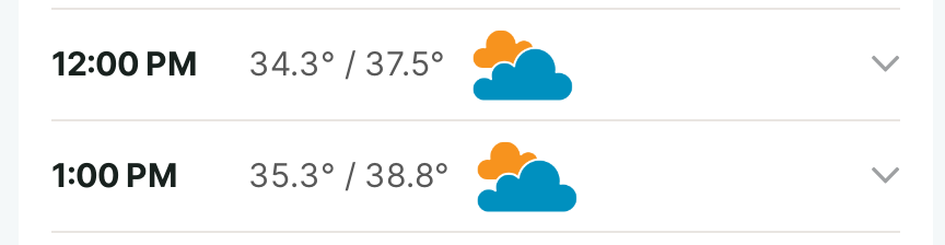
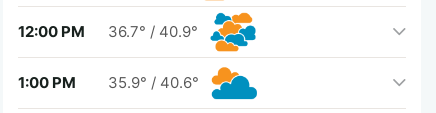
- [image]
- 12:00 PM 34.3° / 37.5°
+ [image]
+ 12:00 PM 36.7° / 40.9°

- 1:00 PM 35.3° / 38.8°
+ 1:00 PM 35.9° / 40.6°
